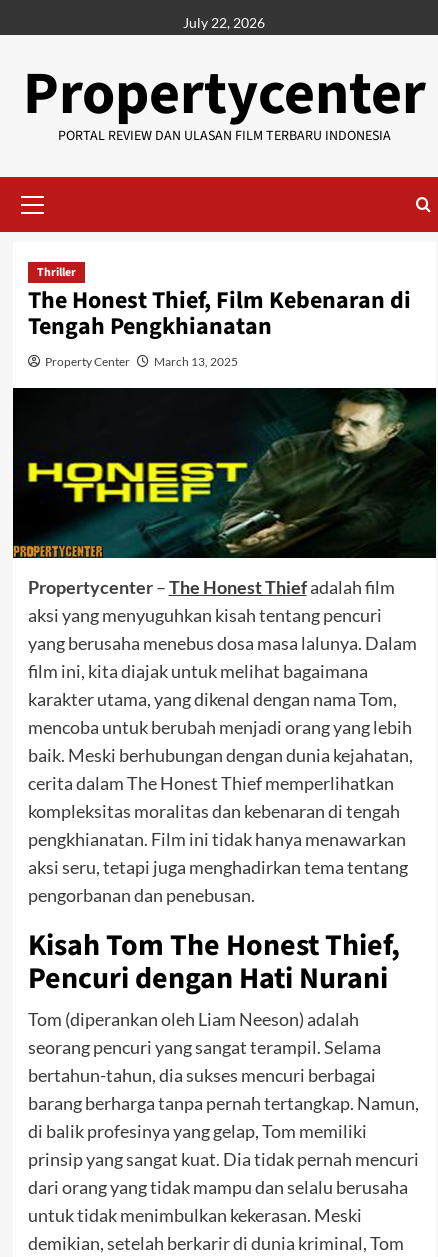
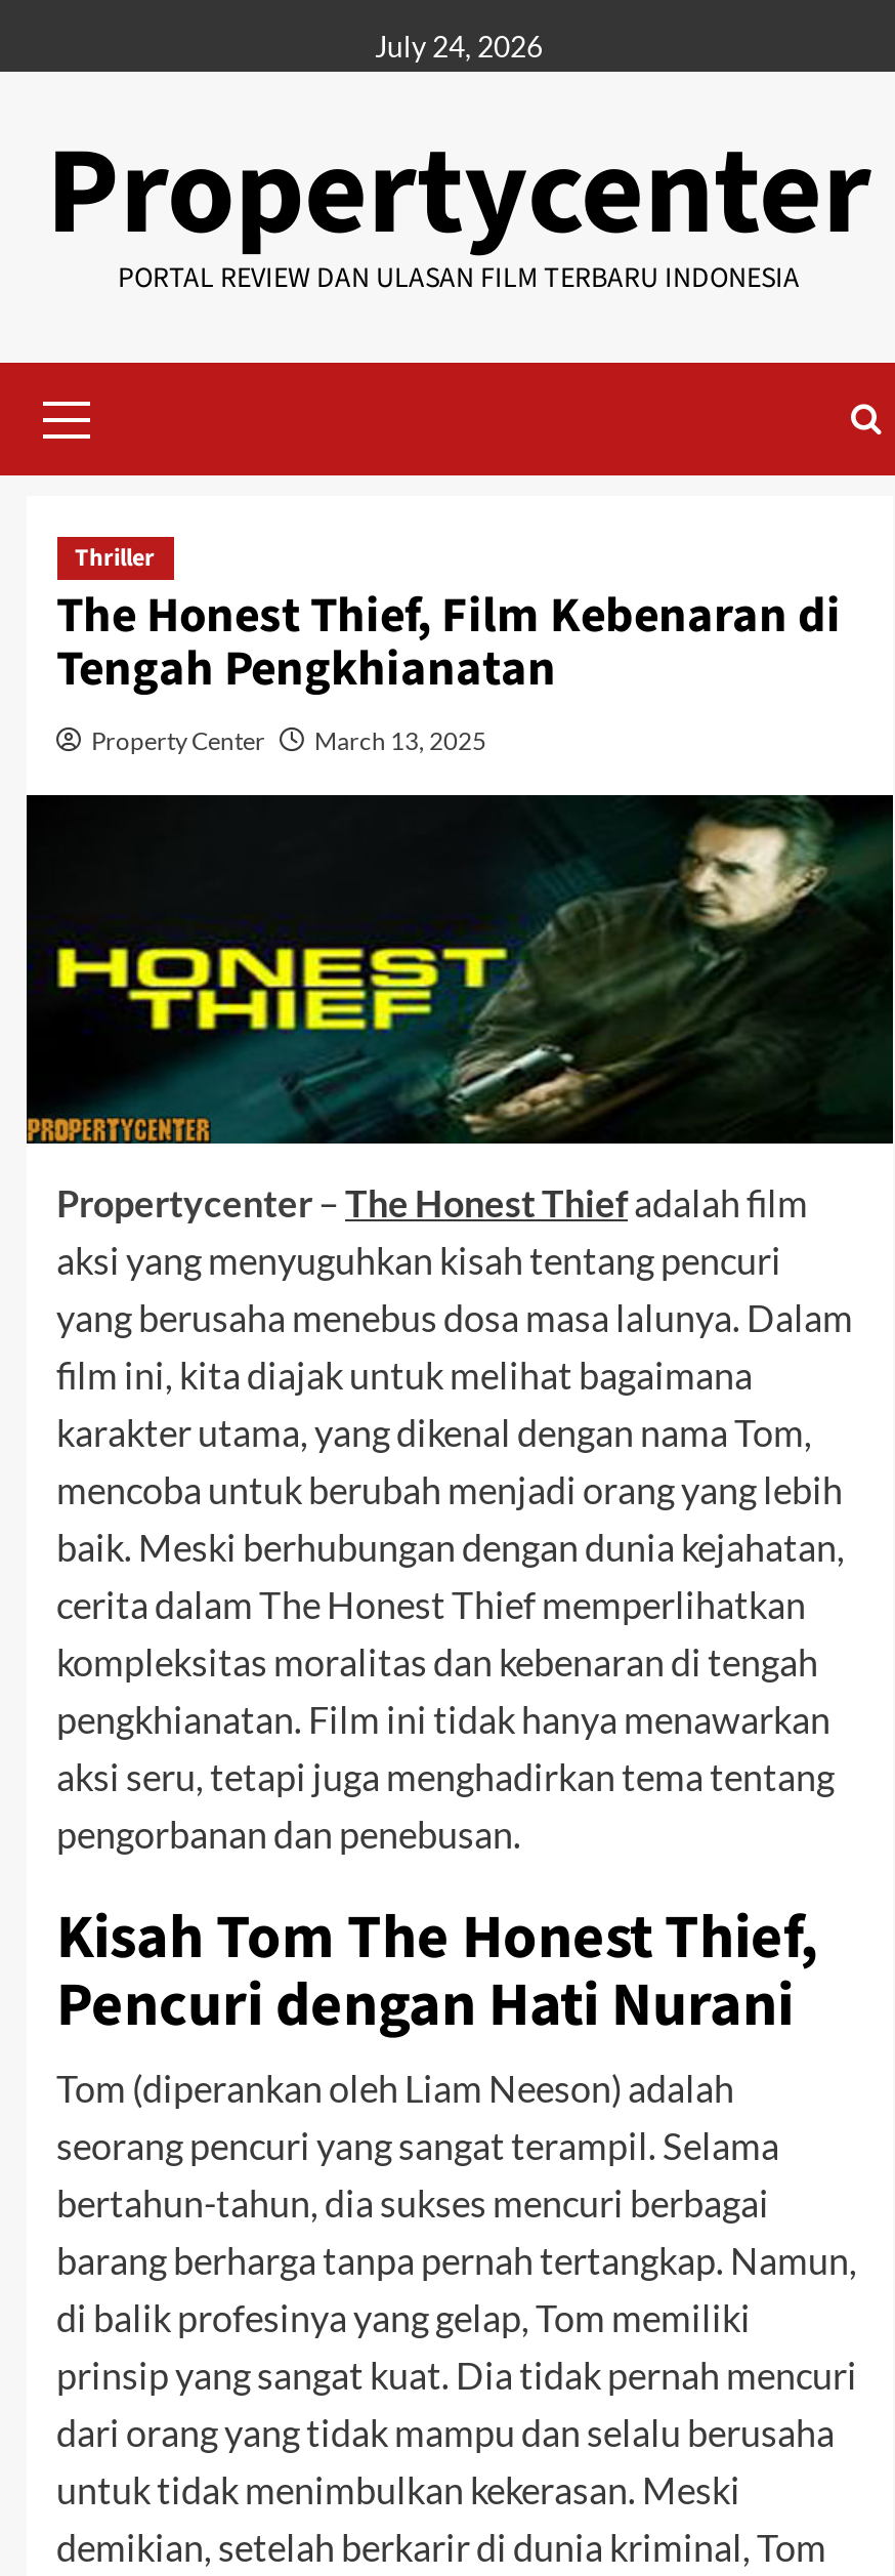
- July 22, 2026
+ July 24, 2026
